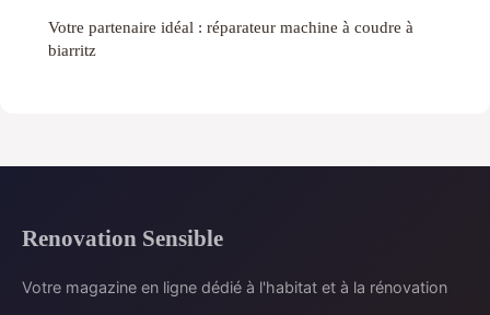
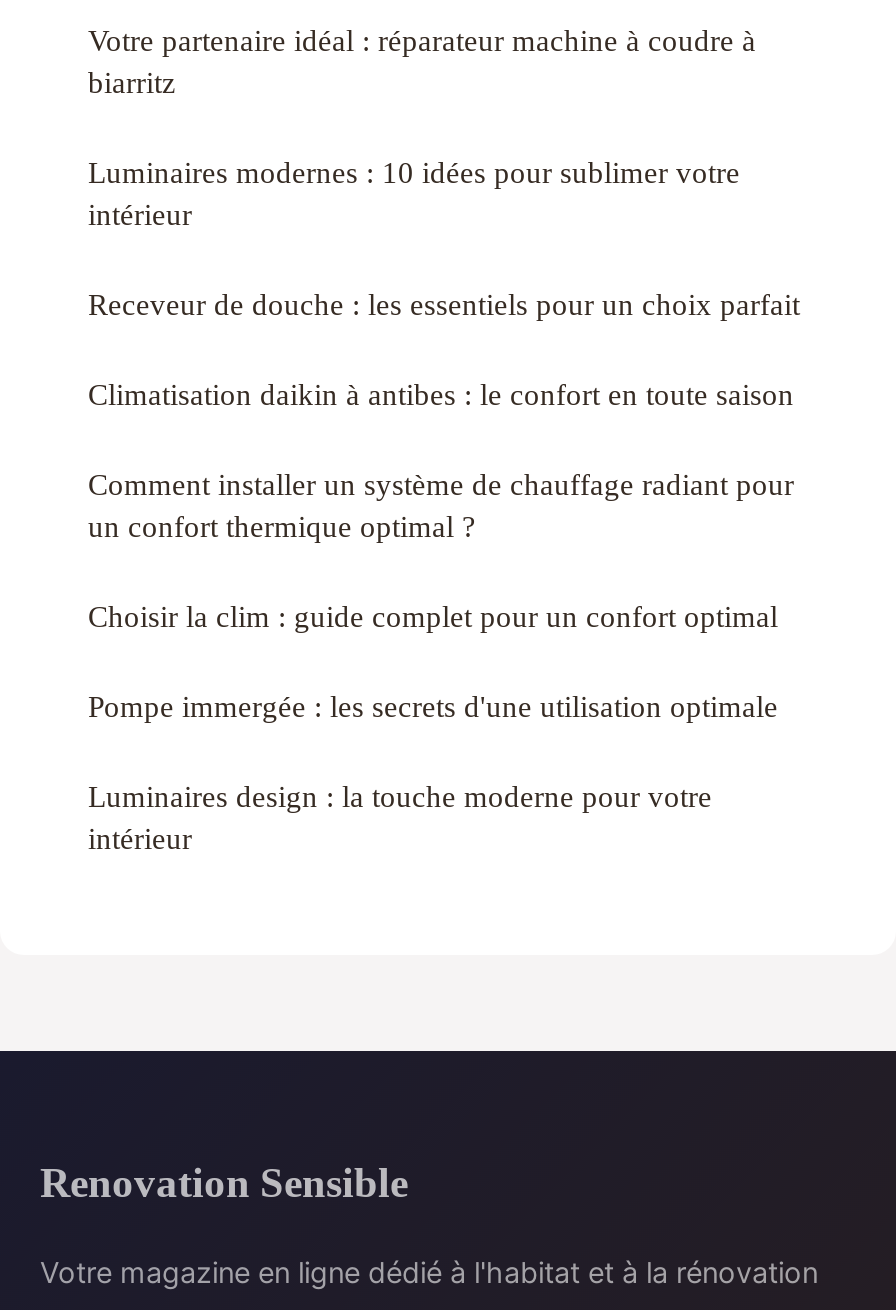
+ Luminaires modernes : 10 idées pour sublimer votre
+ intérieur
+ Receveur de douche : les essentiels pour un choix parfait
+ Climatisation daikin à antibes : le confort en toute saison
+ Comment installer un système de chauffage radiant pour
+ un confort thermique optimal ?
+ Choisir la clim : guide complet pour un confort optimal
+ Pompe immergée : les secrets d'une utilisation optimale
+ Luminaires design : la touche moderne pour votre
+ intérieur
